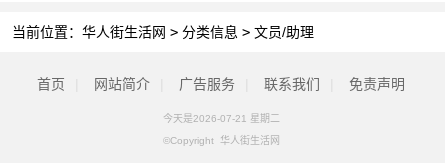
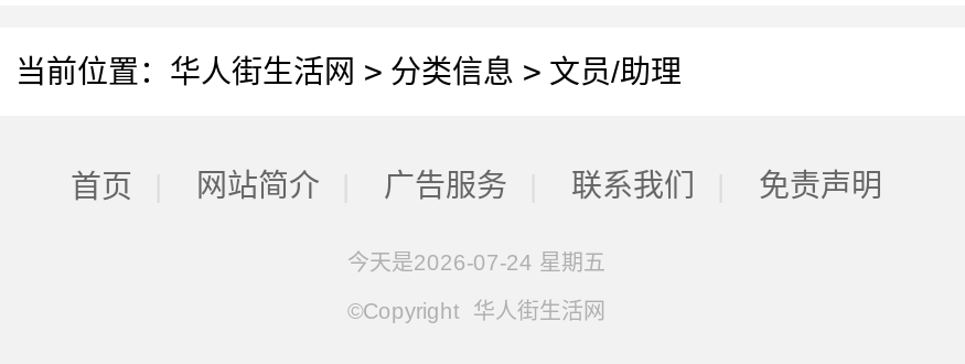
- 今天是2026-07-21 星期二
+ 今天是2026-07-24 星期五
